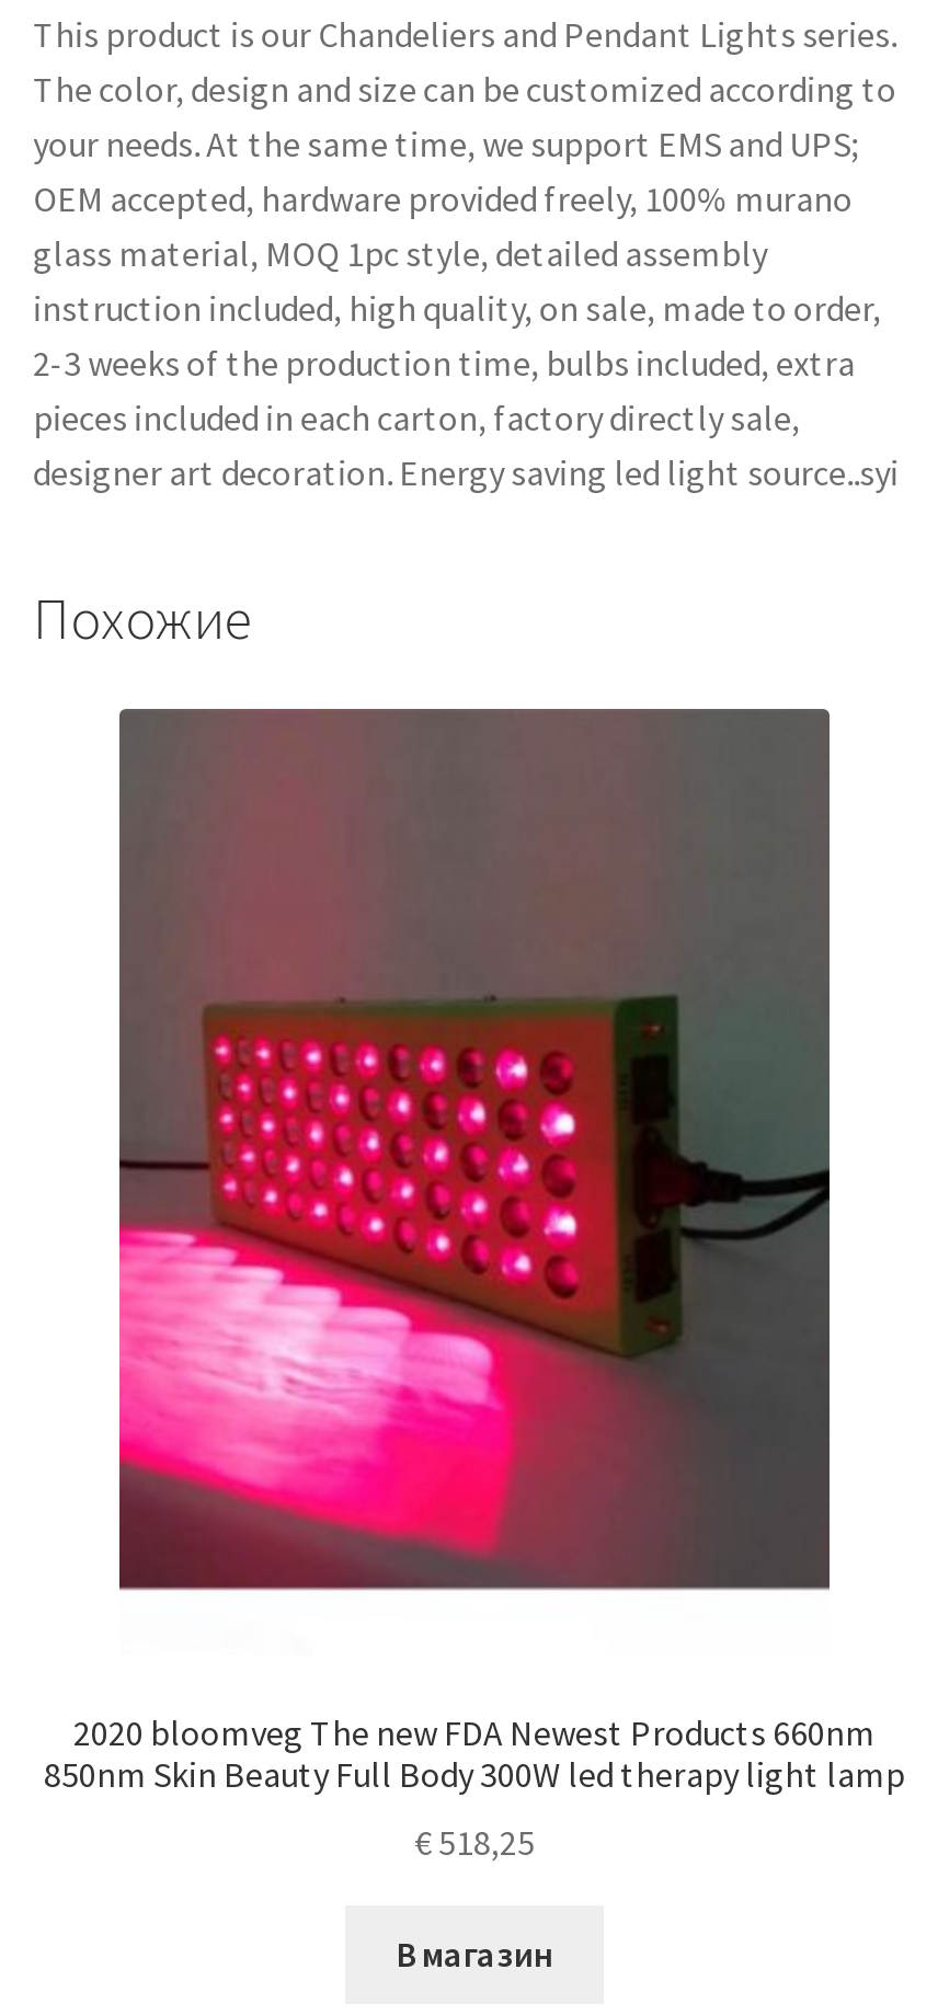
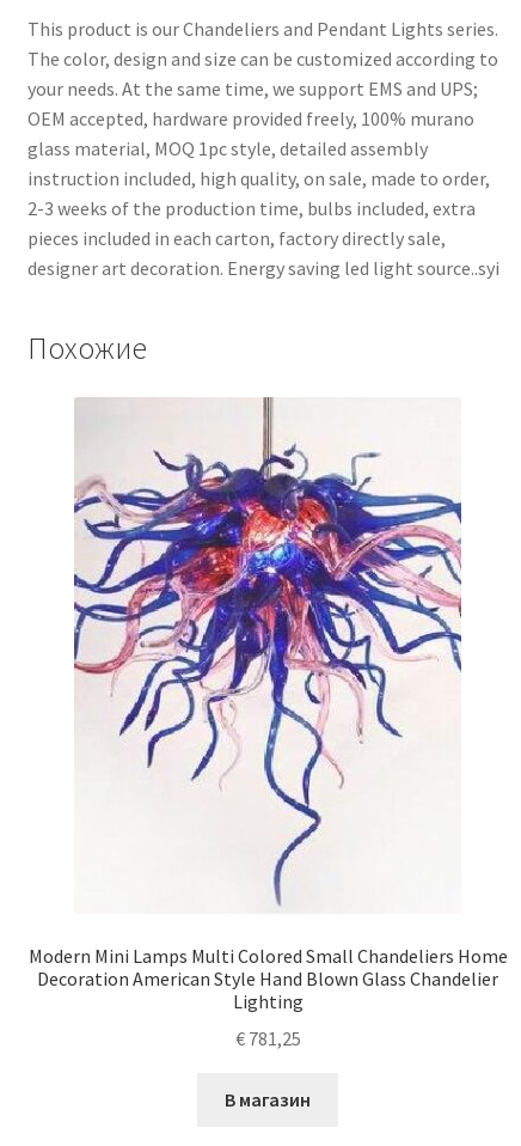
- [image]
+ [image]

- 2020 bloomveg The new FDA Newest Products 660nm
- 850nm Skin Beauty Full Body 300W led therapy light lamp
+ Modern Mini Lamps Multi Colored Small Chandeliers Home
+ Decoration American Style Hand Blown Glass Chandelier
+ Lighting

- €518,25
+ €781,25
